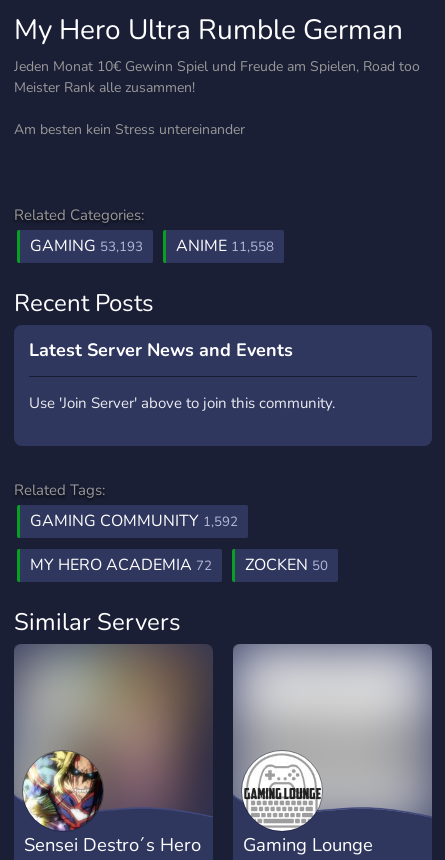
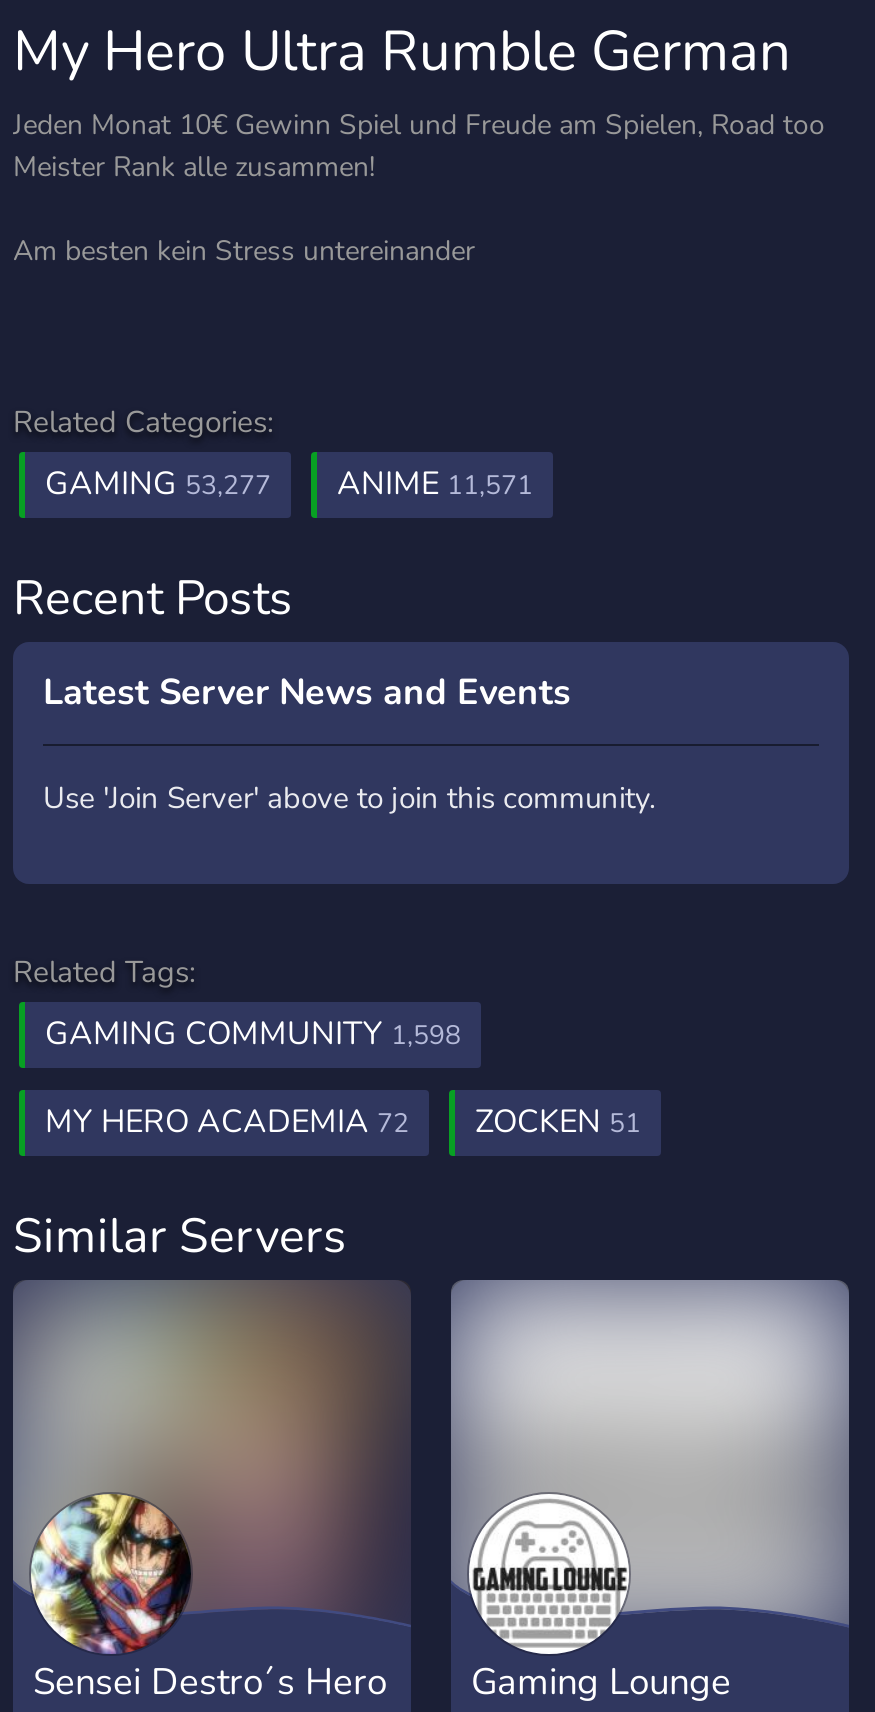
- GAMING 53,193
+ GAMING 53,277

- ANIME 11,558
+ ANIME 11,571

- GAMING COMMUNITY 1,592
+ GAMING COMMUNITY 1,598

- MY HERO ACADEMIA 72 ZOCKEN 50
+ MY HERO ACADEMIA 72 ZOCKEN 51
